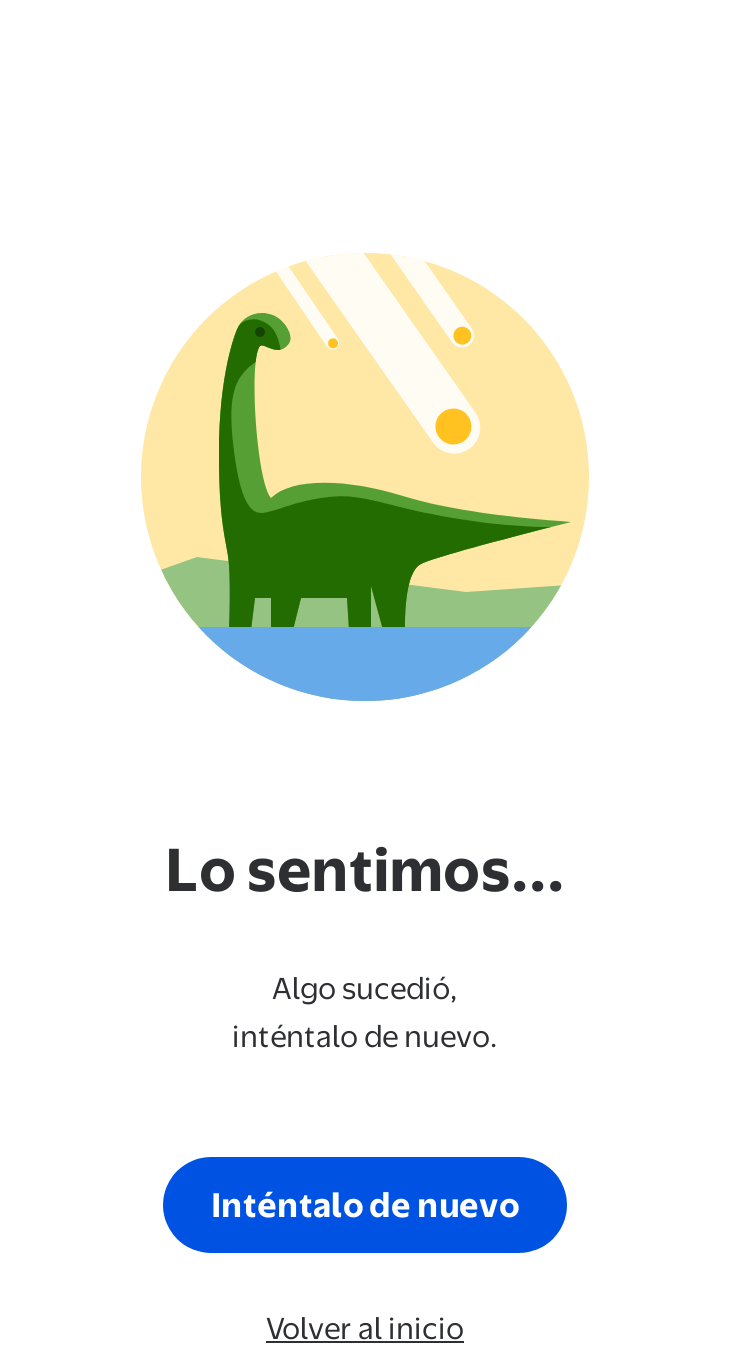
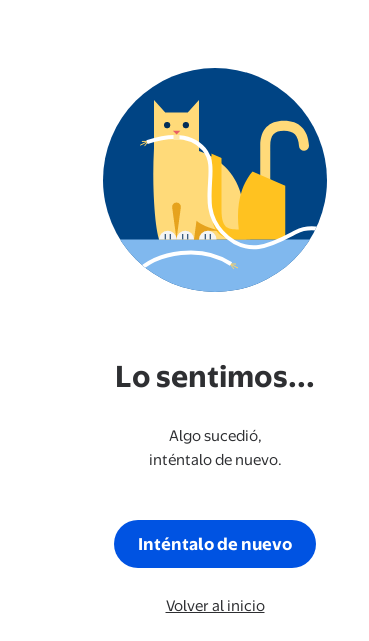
- [image]
+ [image]
